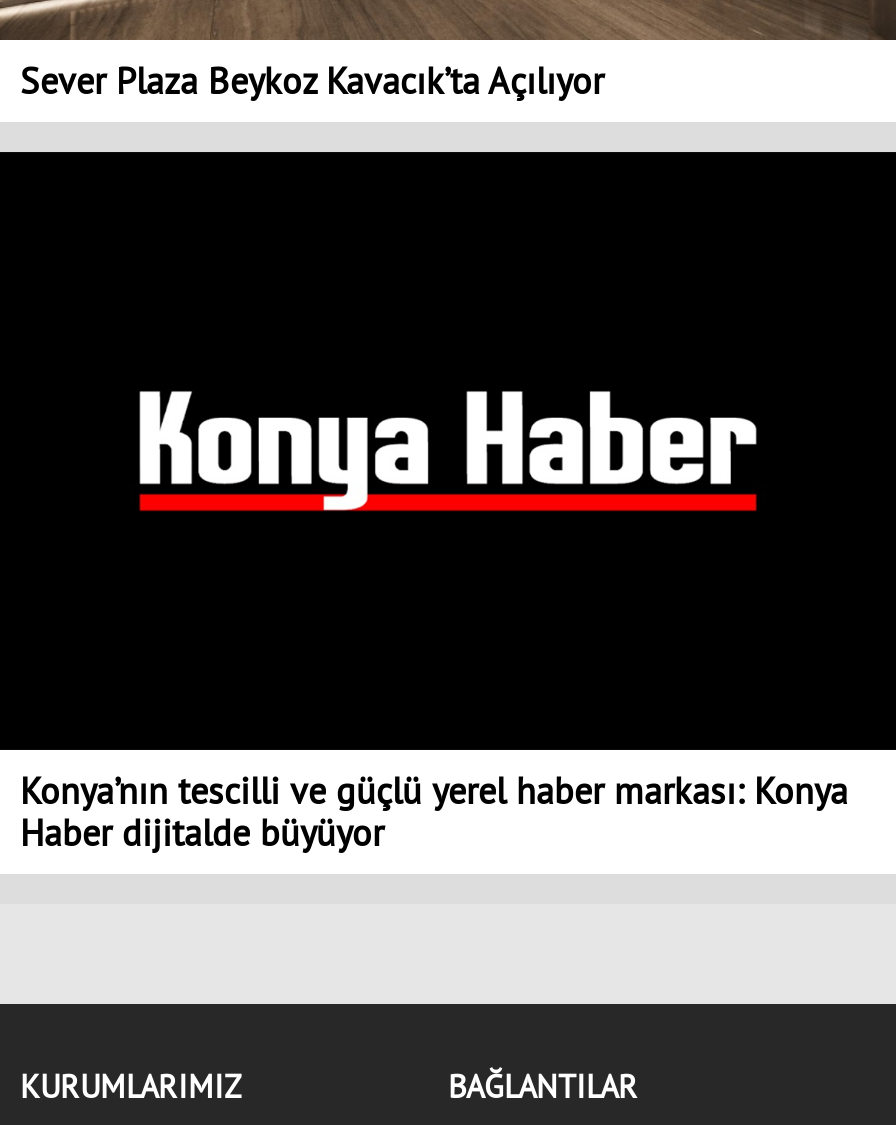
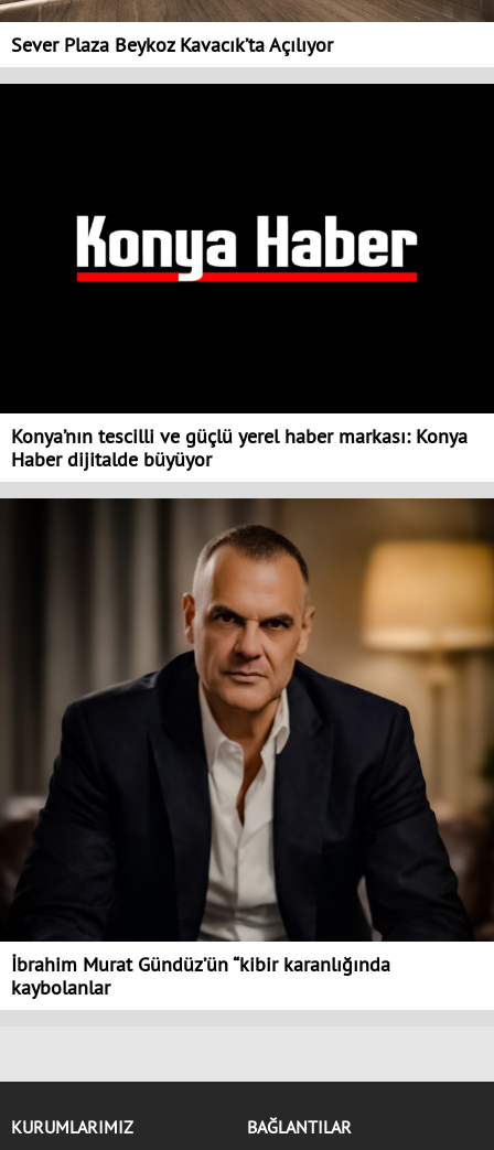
+ [image]
+ İbrahim Murat Gündüz’ün “kibir karanlığında
+ kaybolanlar
